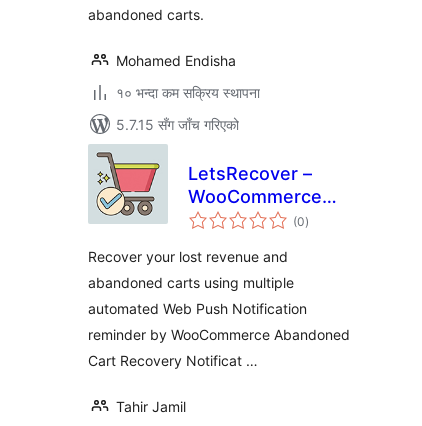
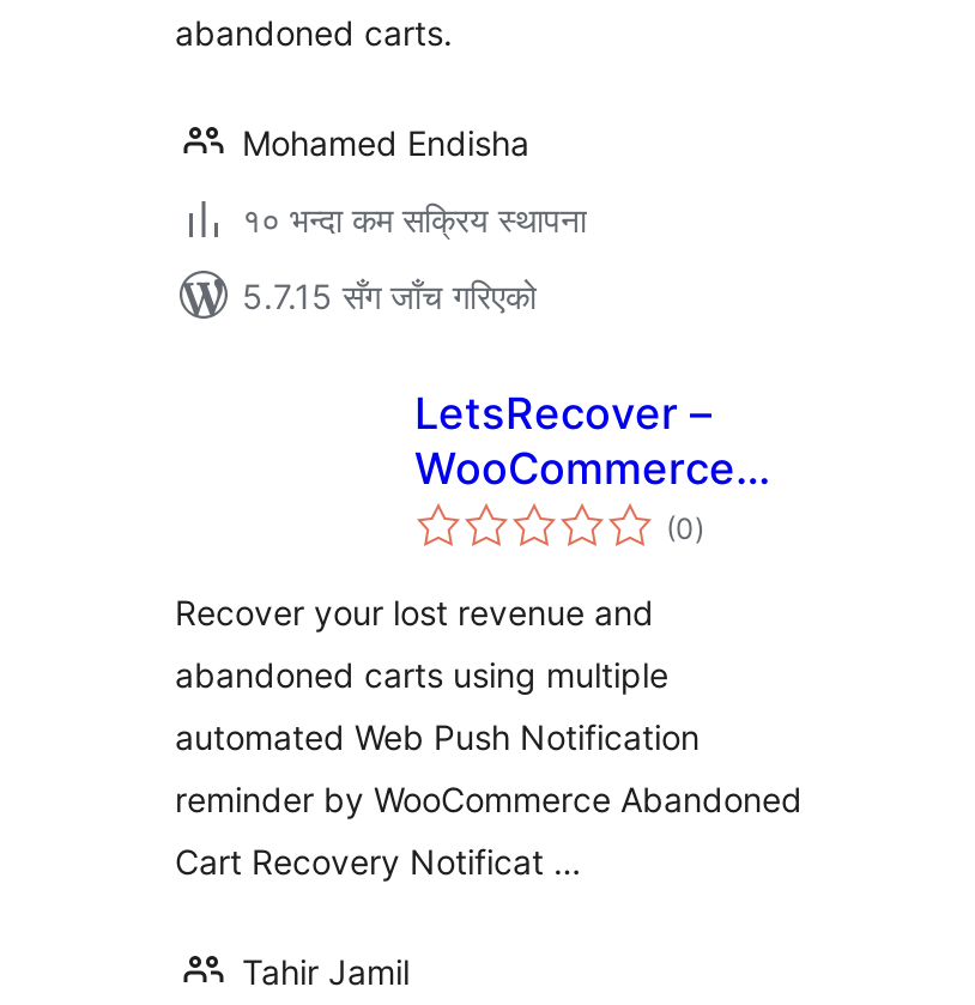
- [image]
